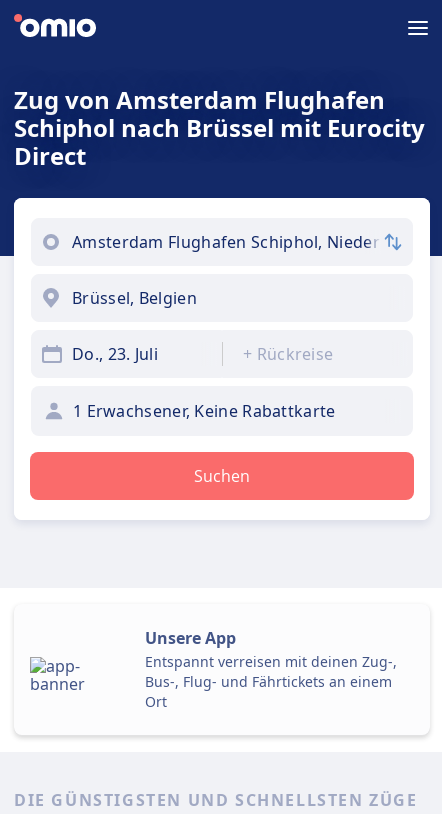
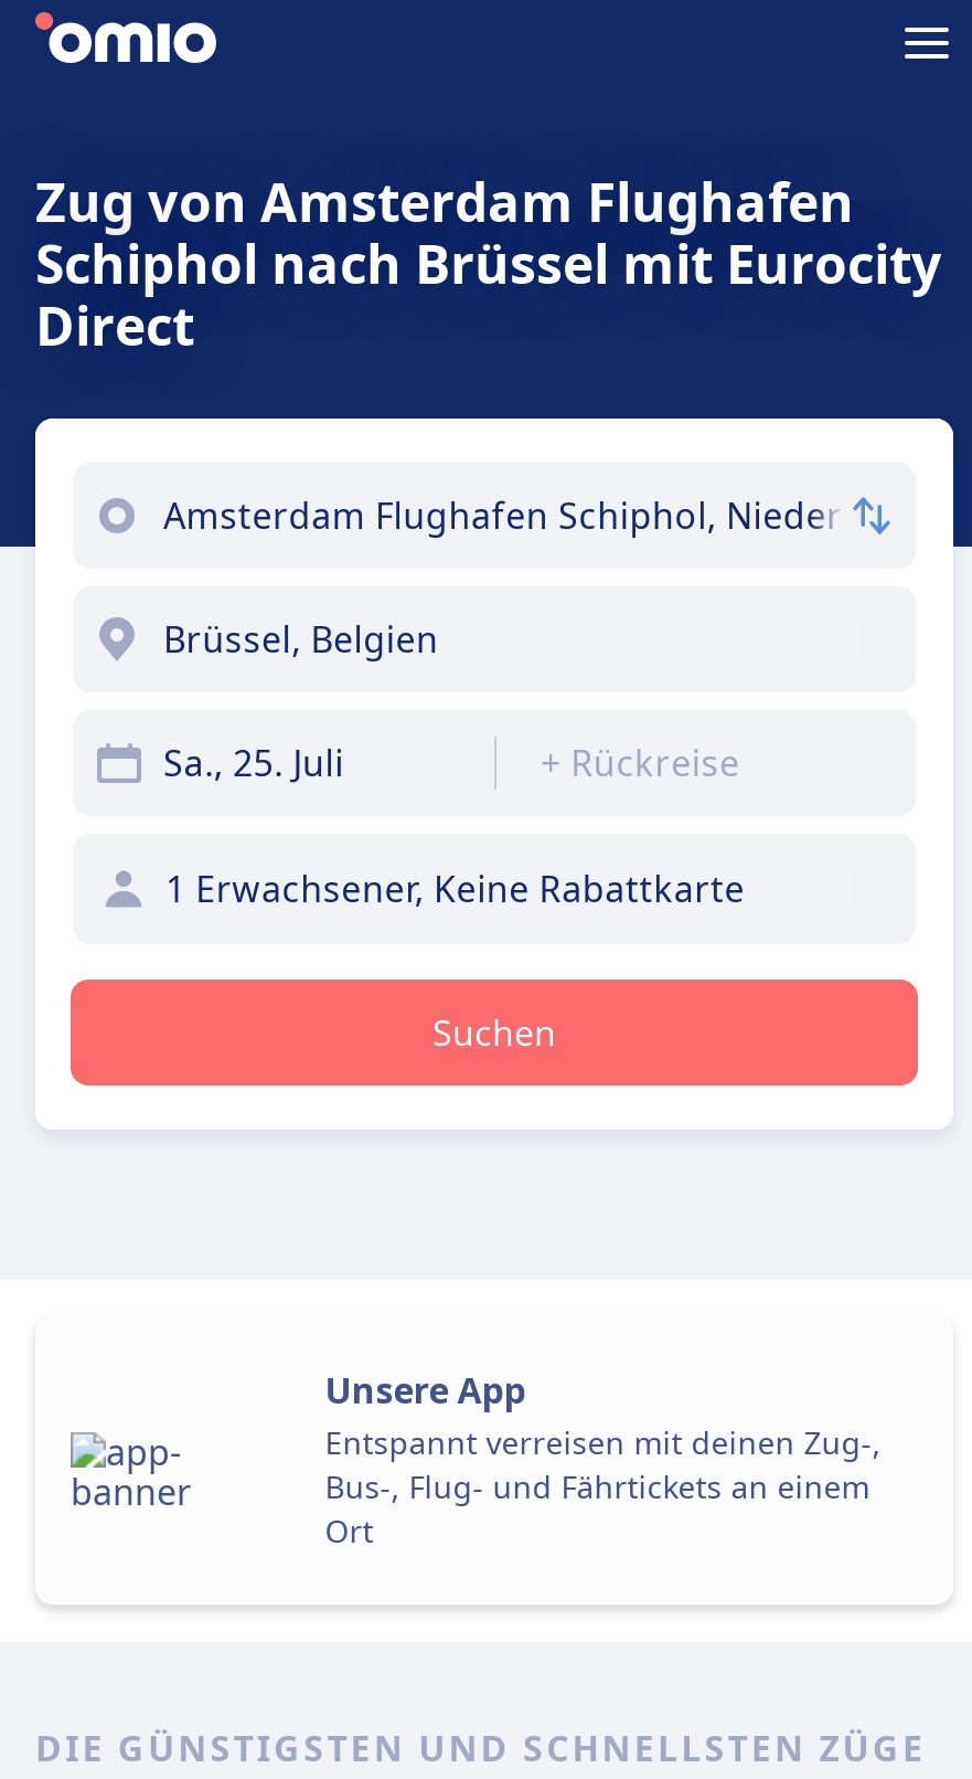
- Do., 23. Juli
+ Sa., 25. Juli
